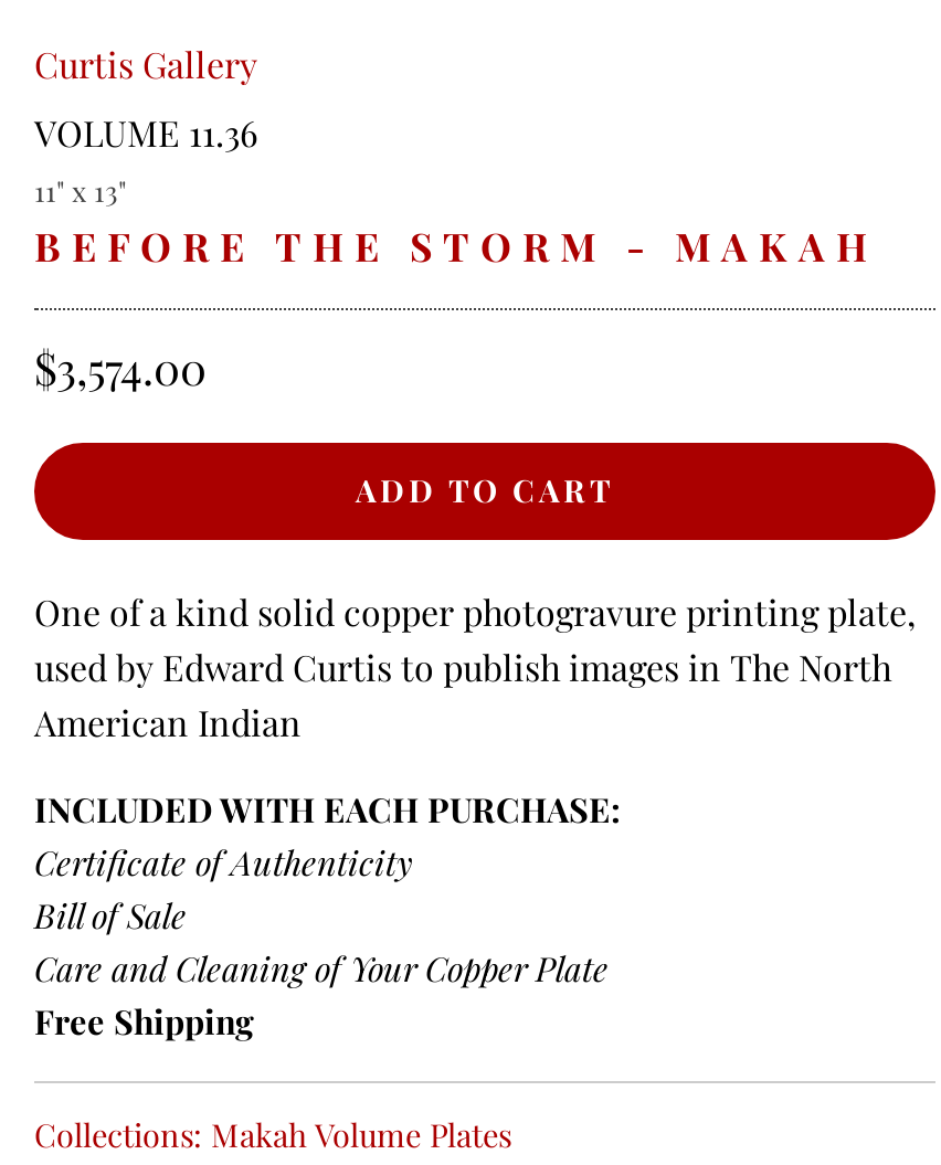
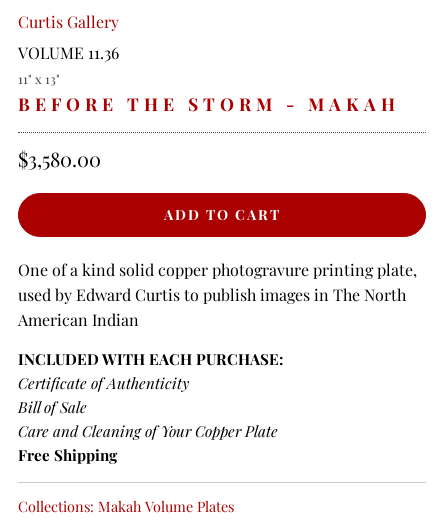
- $3,574.00
+ $3,580.00
